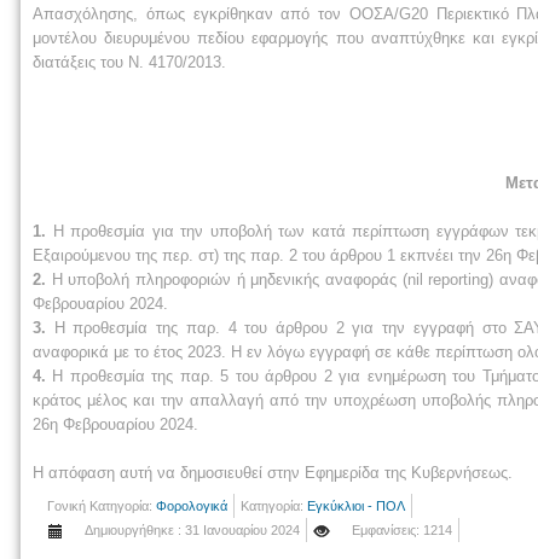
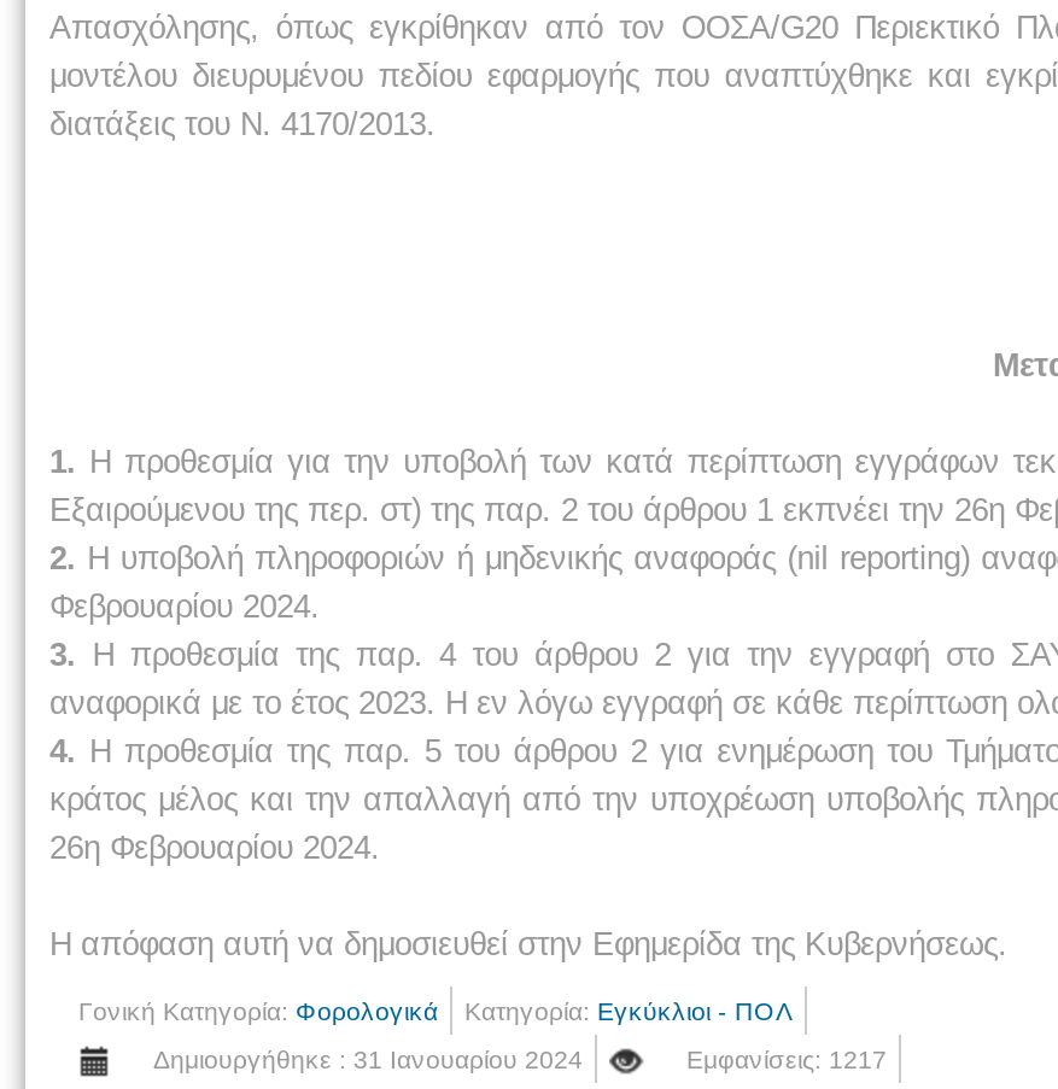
- Εμφανίσεις: 1214
+ Εμφανίσεις: 1217
